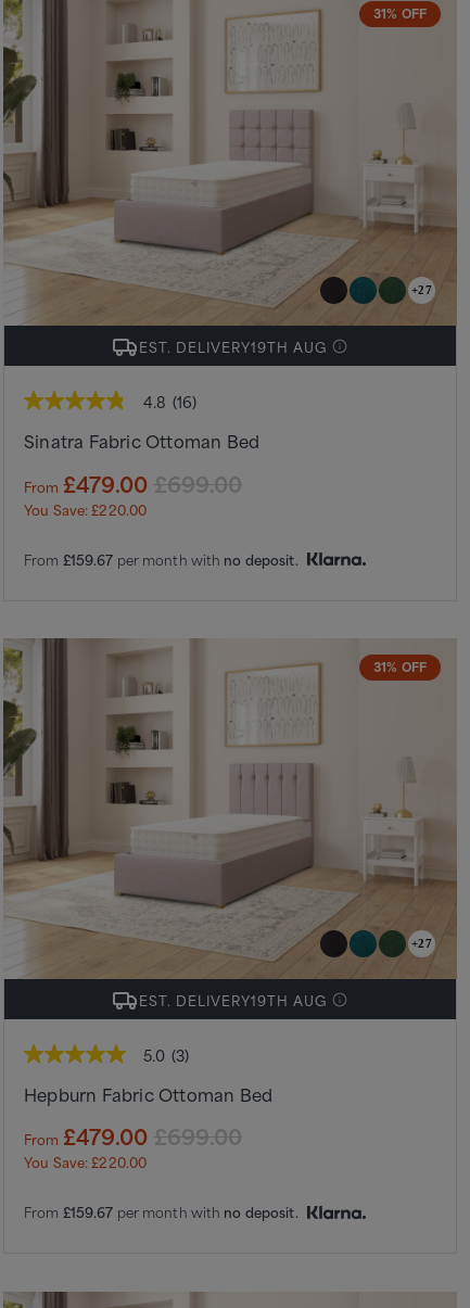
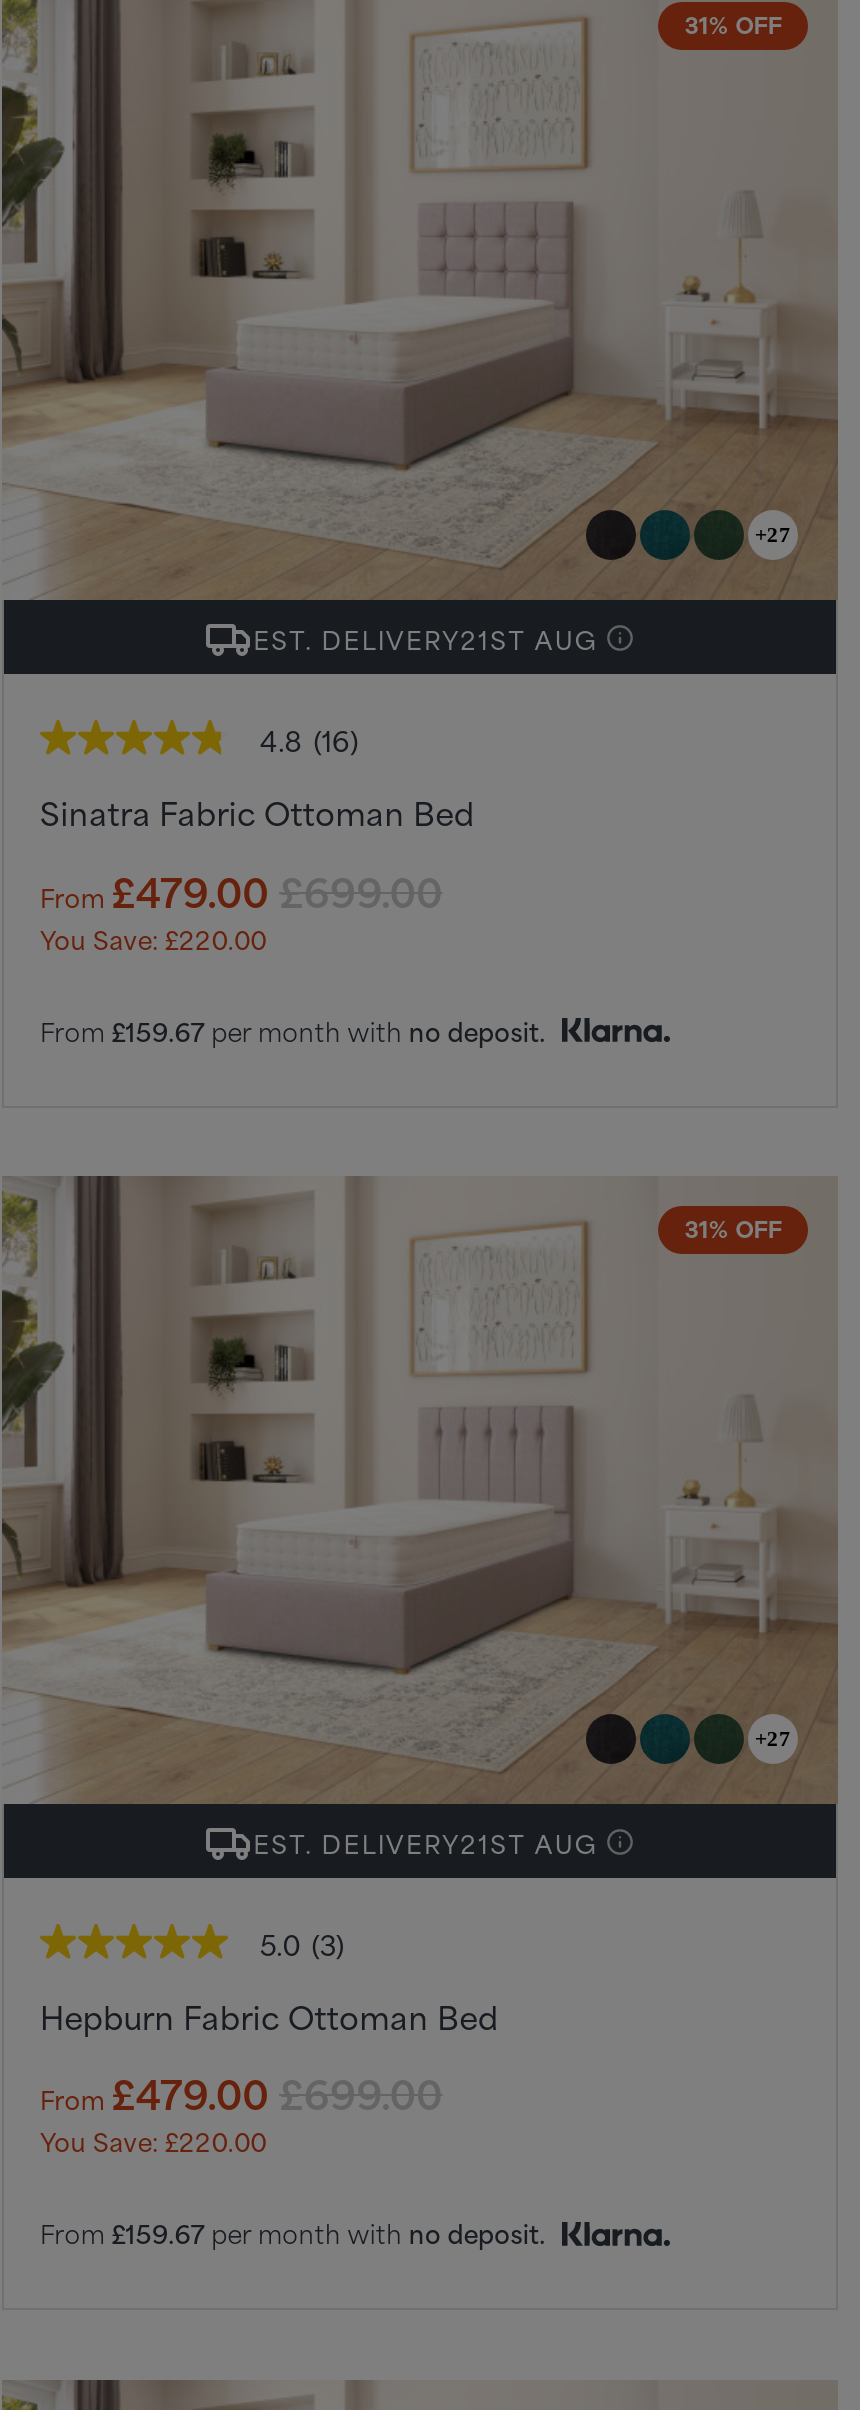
- EST. DELIVERY19TH AUG
+ EST. DELIVERY21ST AUG

- EST. DELIVERY19TH AUG
+ EST. DELIVERY21ST AUG
